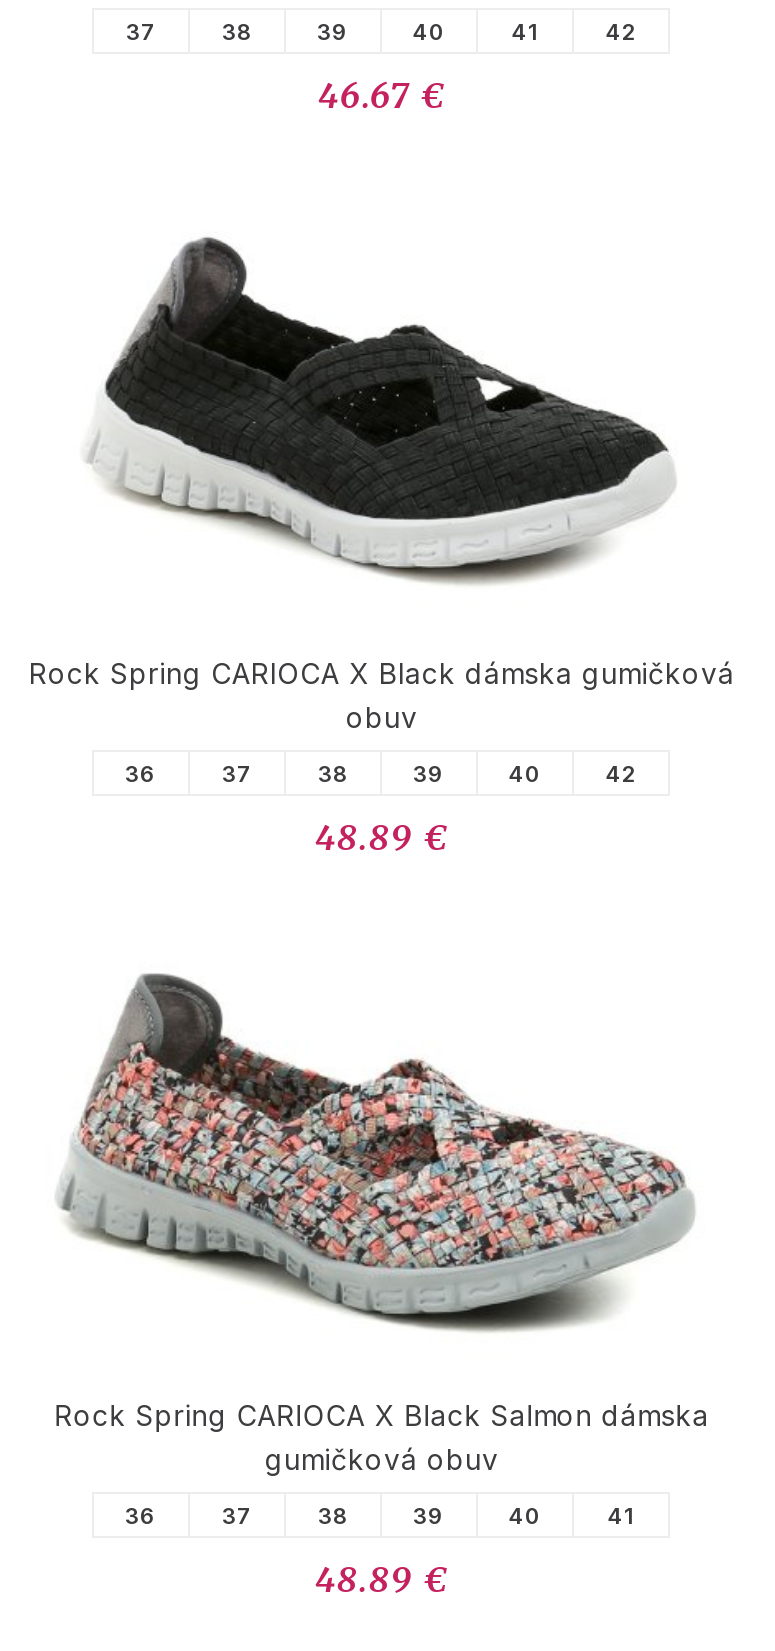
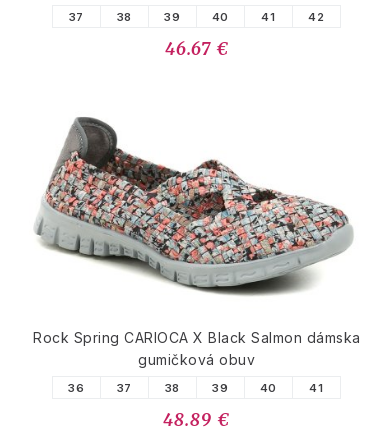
- [image]
- Rock Spring CARIOCA X Black dámska gumičková
- obuv
- 36
- 37
- 38
- 39
- 40
- 42
- 48.89 €
